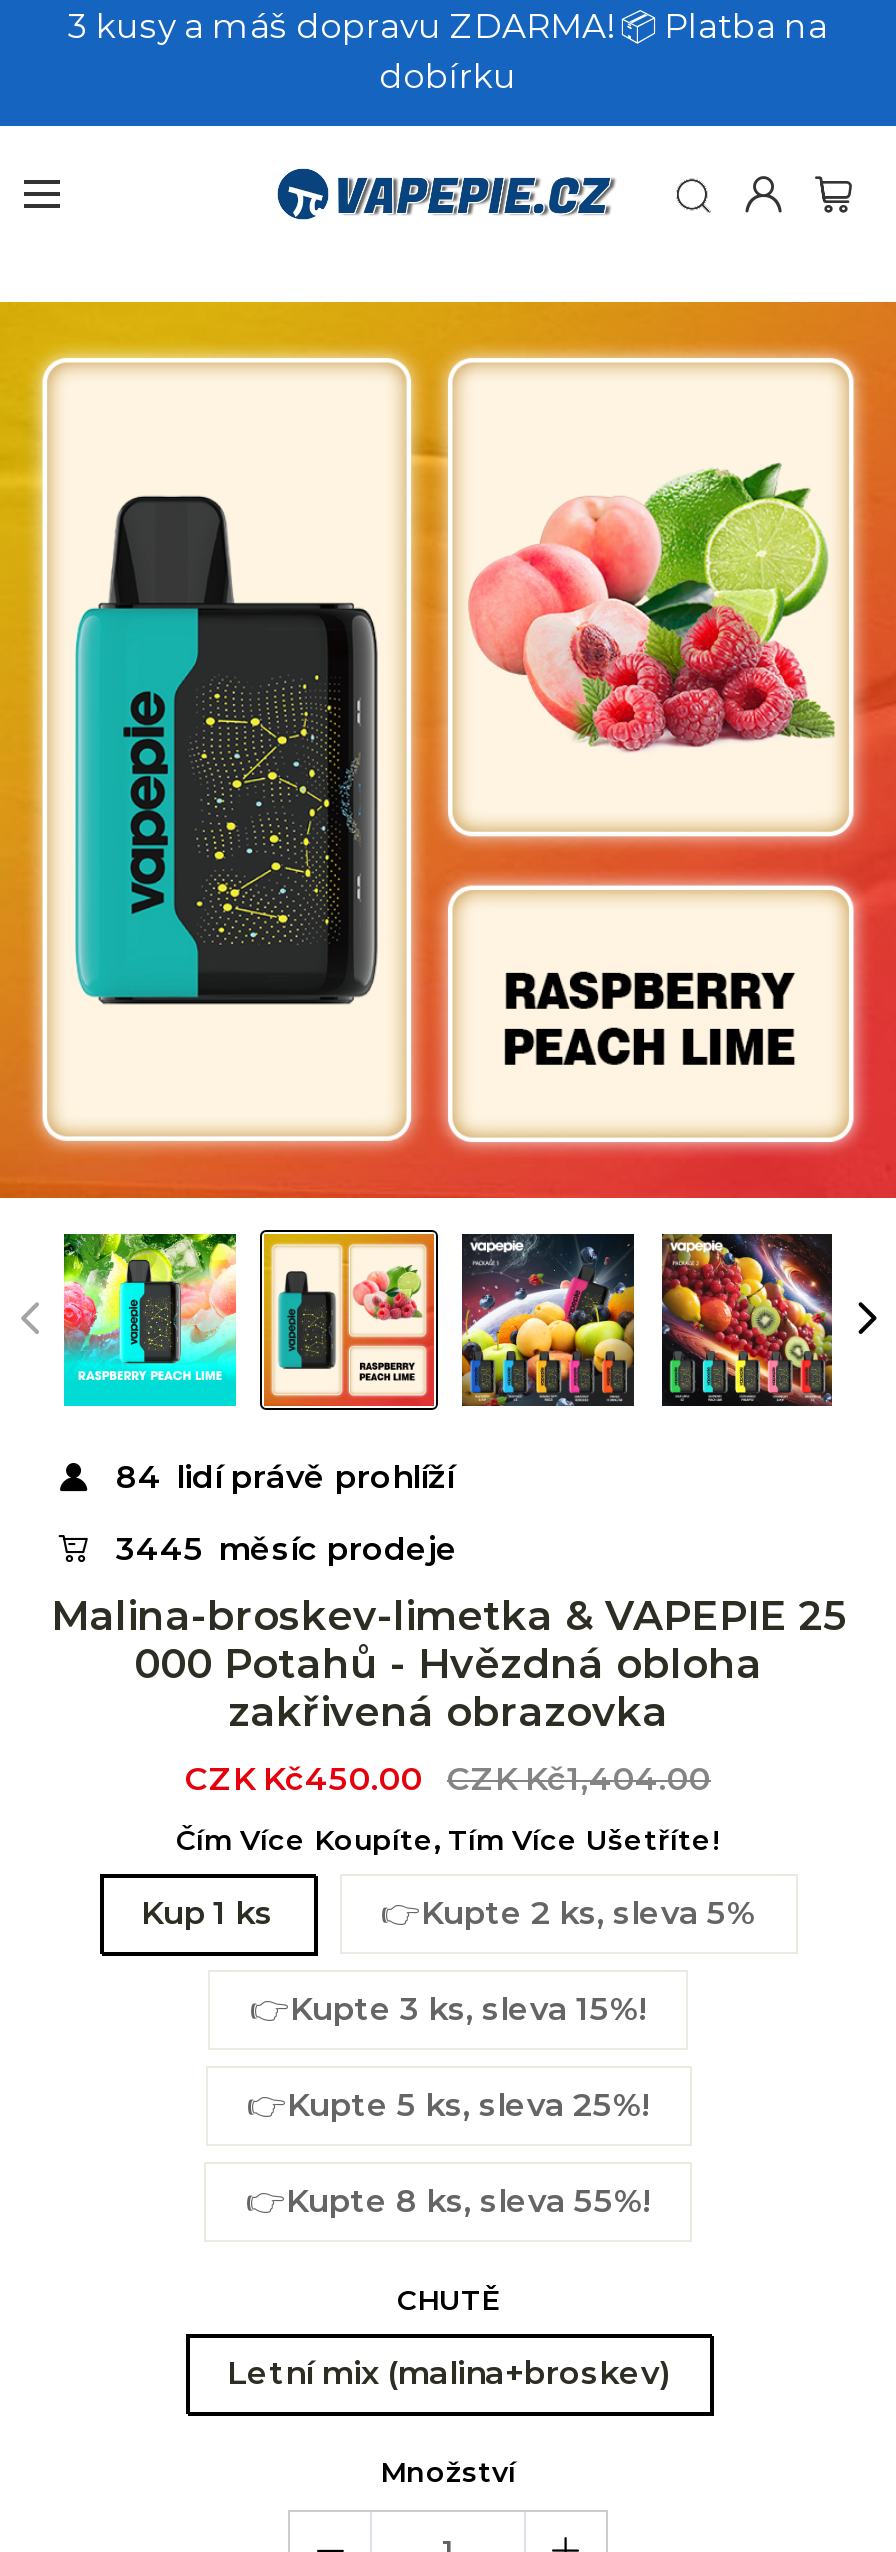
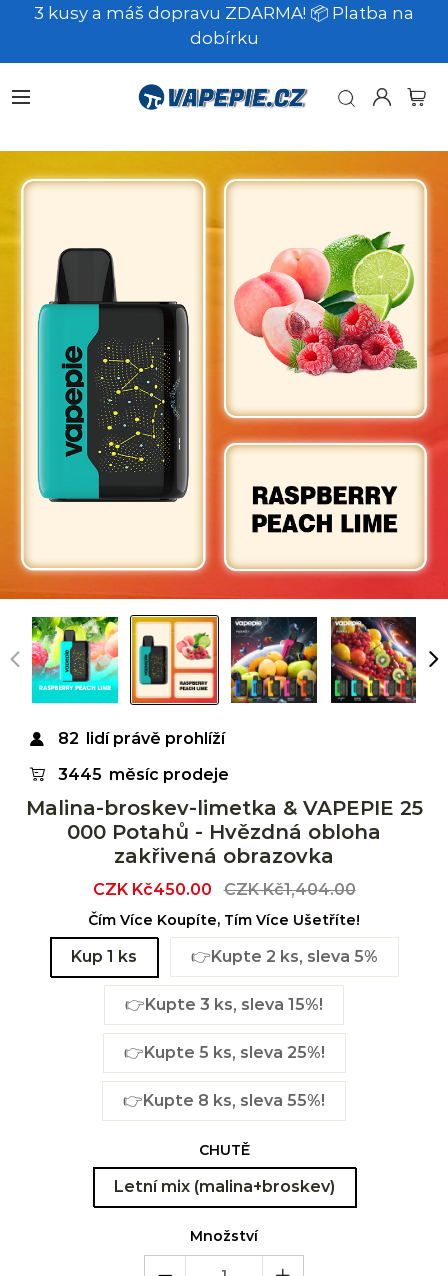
- 84 lidí právě prohlíží
+ 82 lidí právě prohlíží
